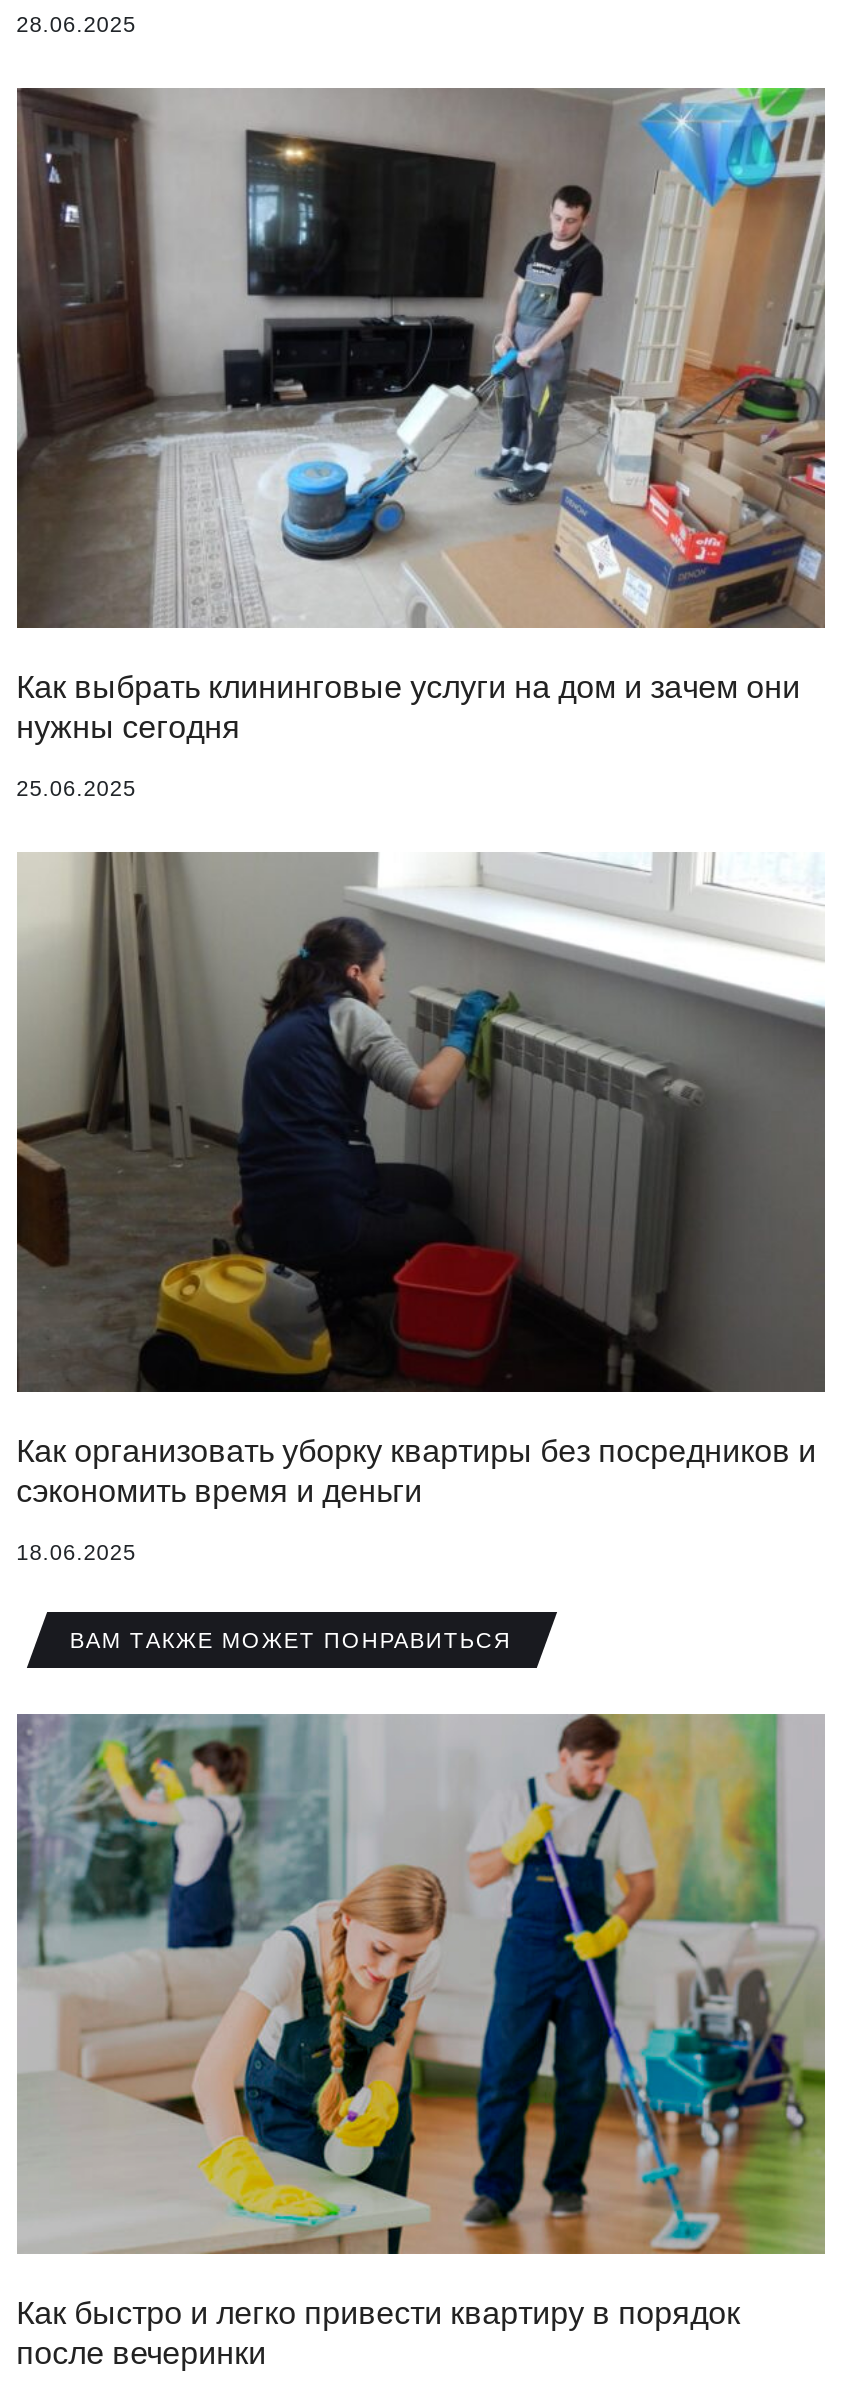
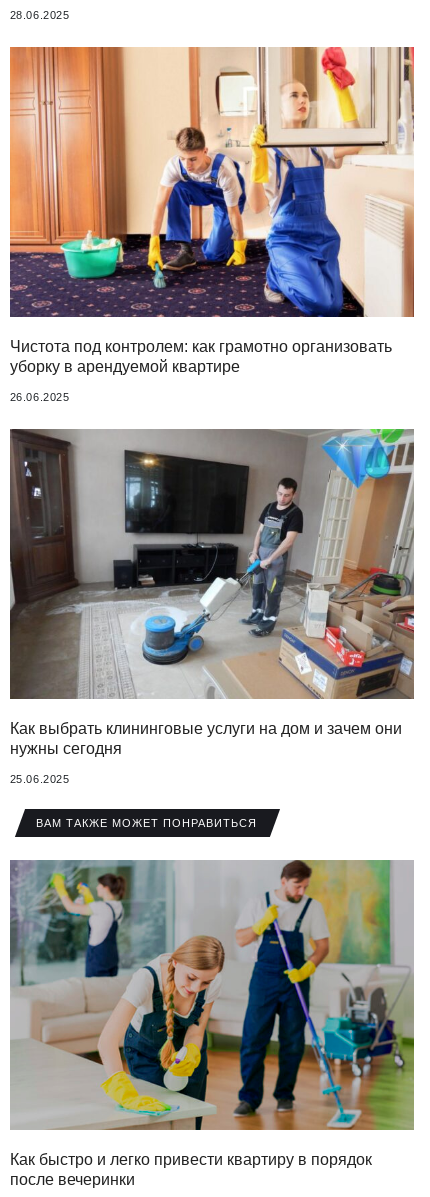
+ [image]
+ Чистота под контролем: как грамотно организовать
+ уборку в арендуемой квартире
+ 26.06.2025

moved down: [image] | Как выбрать клининговые услуги на дом и зачем они | нужны сегодня | 25.06.2025

- [image]
- Как организовать уборку квартиры без посредников и
- сэкономить время и деньги
- 18.06.2025
